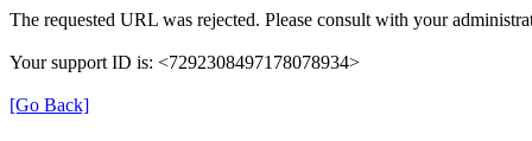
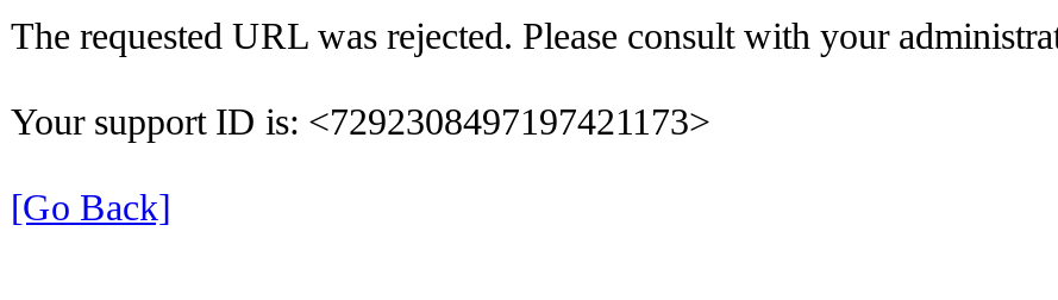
- Your support ID is: <7292308497178078934>
+ Your support ID is: <7292308497197421173>
